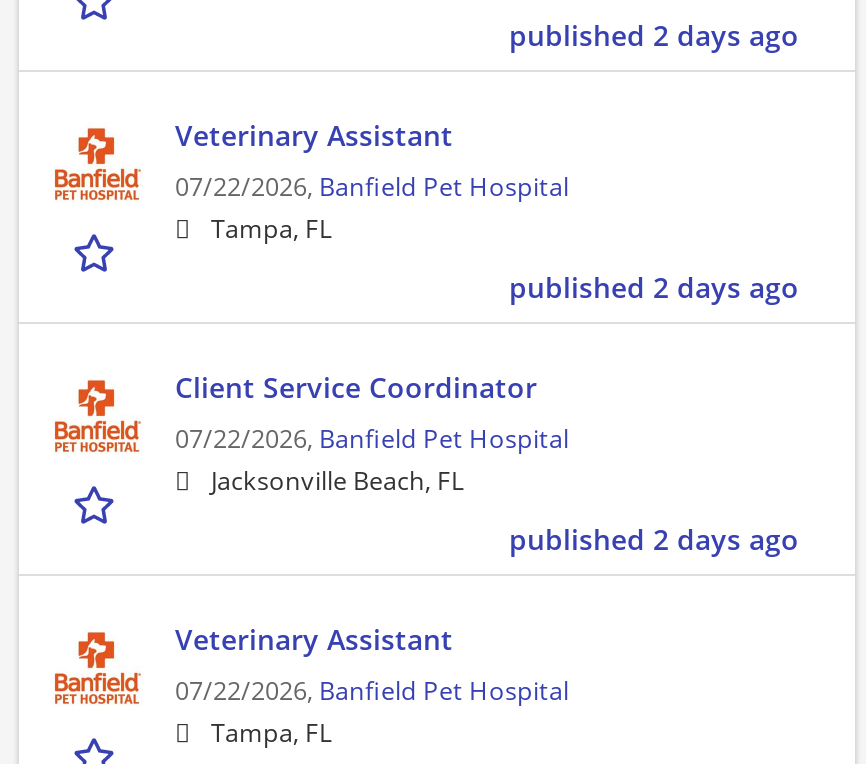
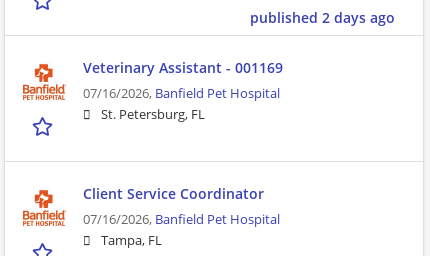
- Veterinary Assistant
- 07/22/2026, Banfield Pet Hospital
- Tampa, FL
- published 2 days ago
+ Veterinary Assistant - 001169
+ 07/16/2026, Banfield Pet Hospital
+ St. Petersburg, FL

- 07/22/2026, Banfield Pet Hospital
- Jacksonville Beach, FL
- published 2 days ago
- Veterinary Assistant
- 07/22/2026, Banfield Pet Hospital
+ 07/16/2026, Banfield Pet Hospital
